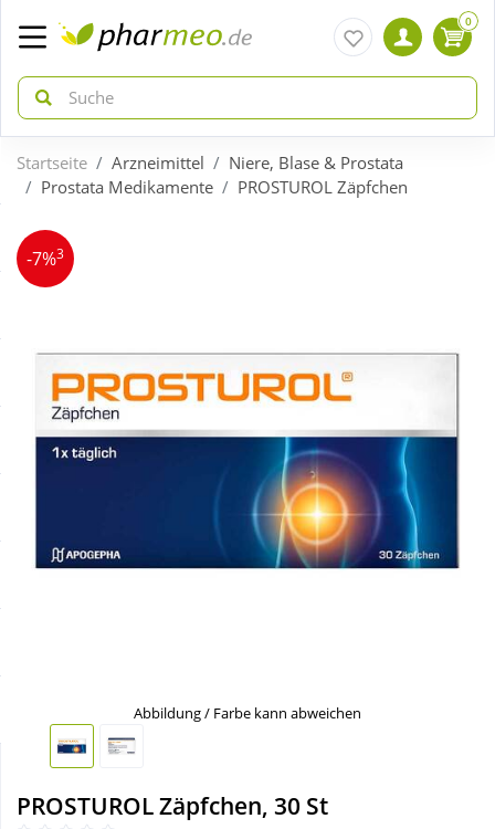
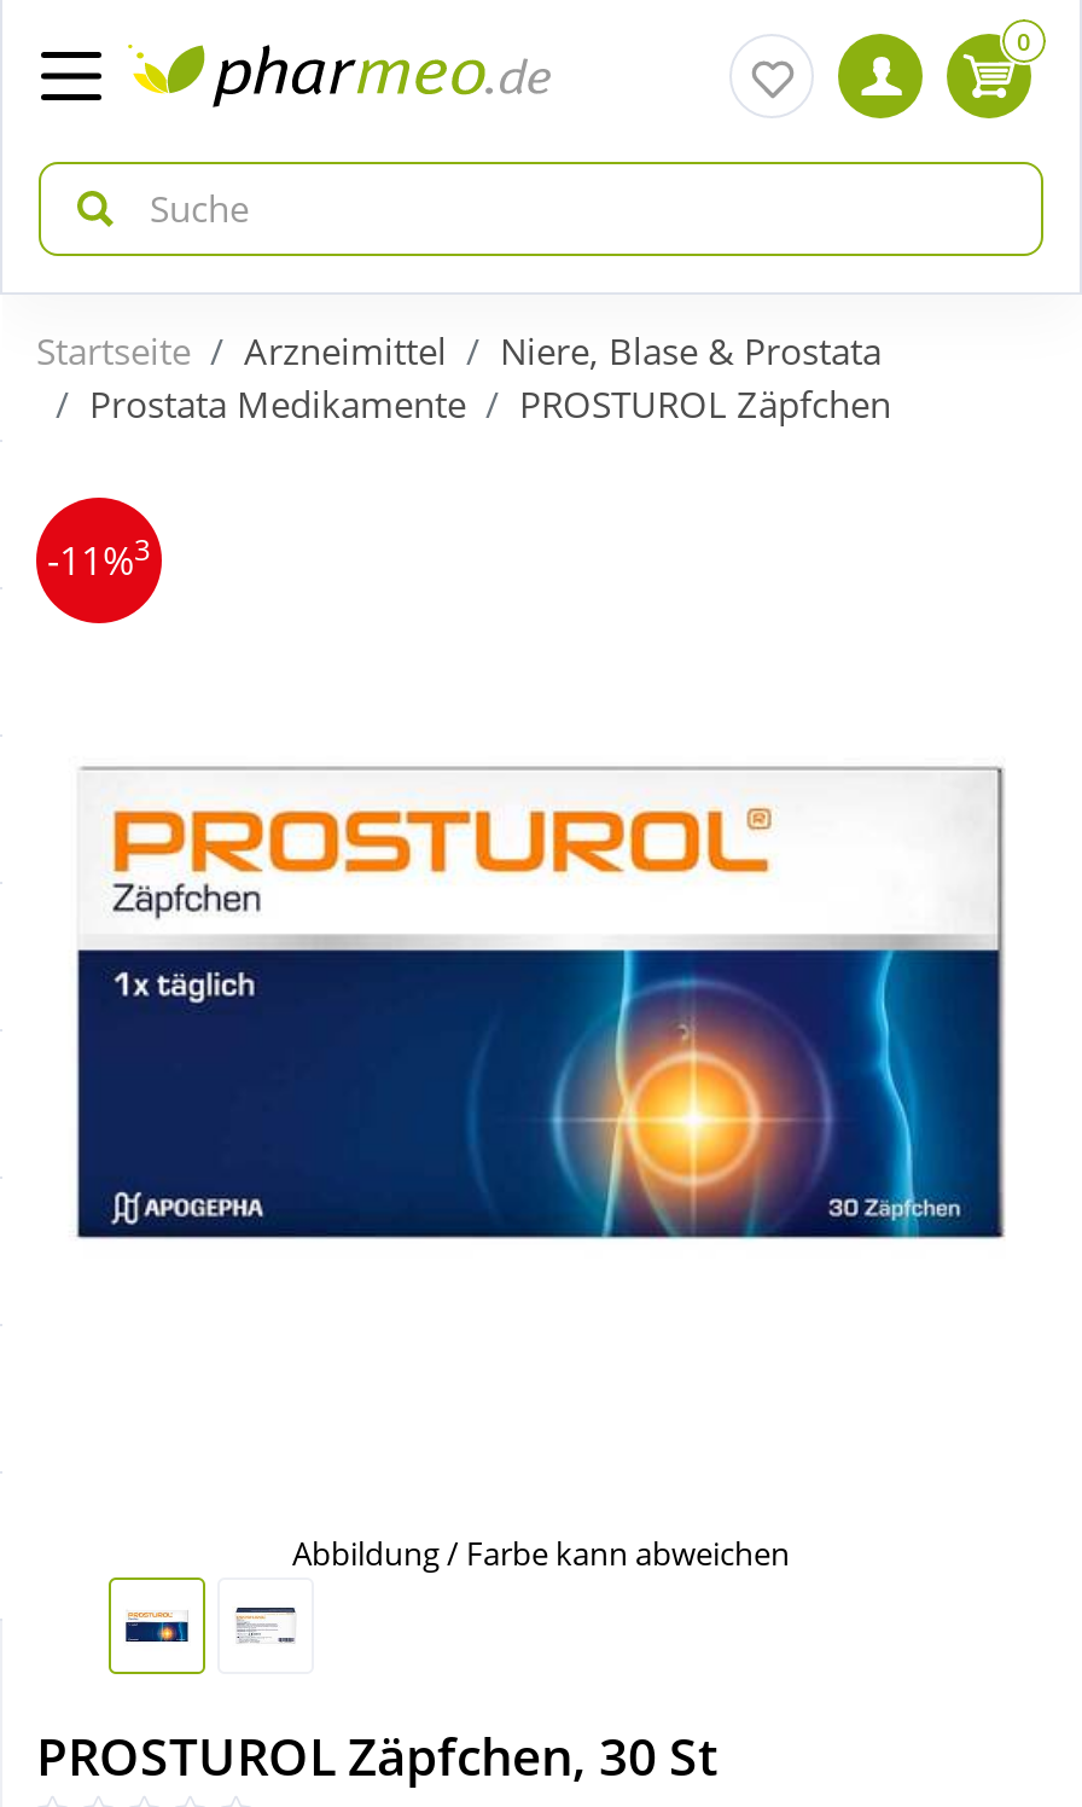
- -7%3
+ -11%3
